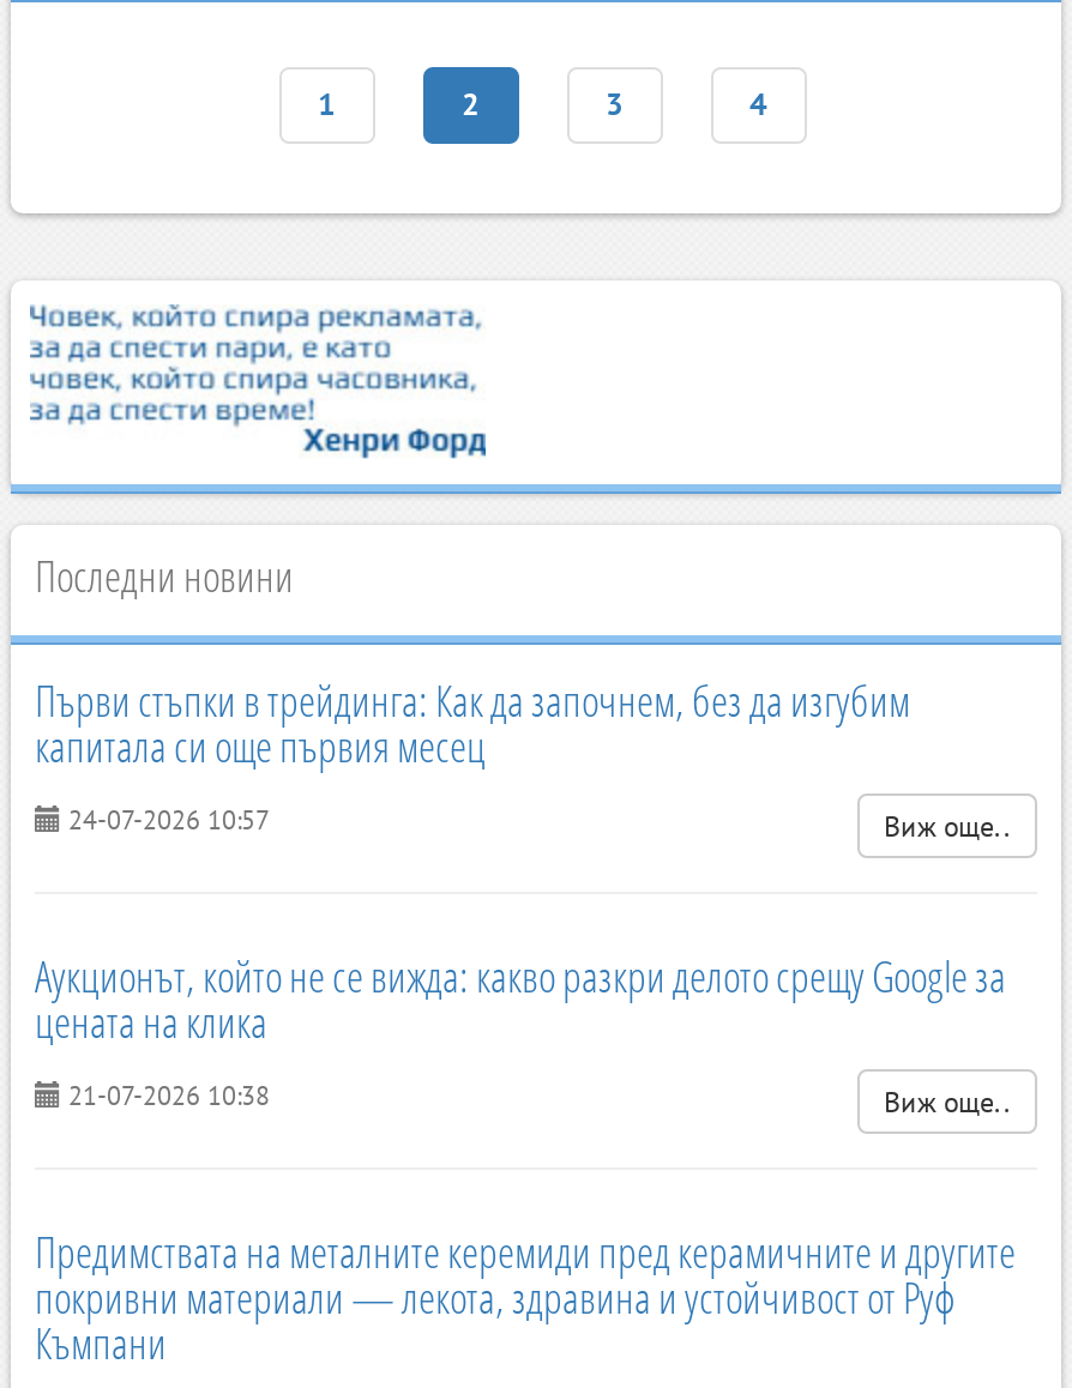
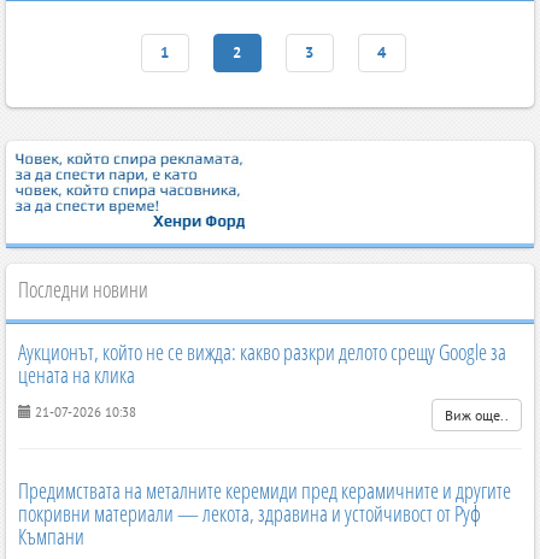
- Първи стъпки в трейдинга: Как да започнем, без да изгубим
- капитала си още първия месец
- 24-07-2026 10:57
- Виж още..
